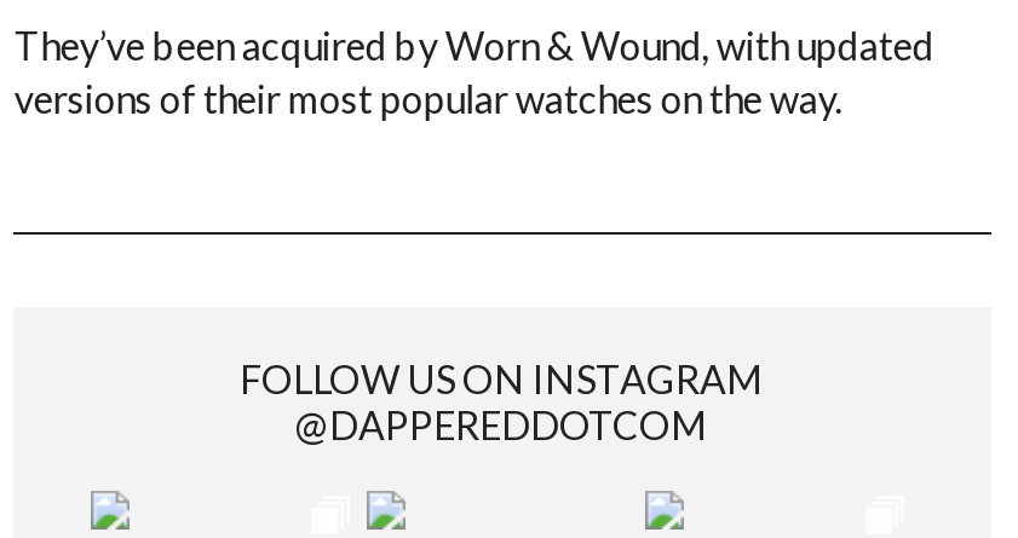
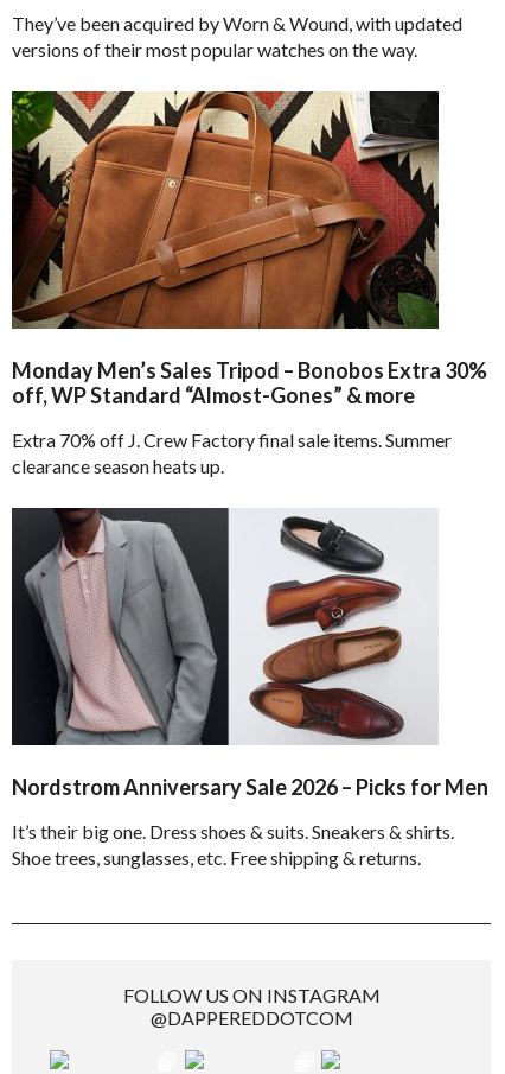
+ [image]
+ Monday Men’s Sales Tripod – Bonobos Extra 30%
+ off, WP Standard “Almost-Gones” & more
+ Extra 70% off J. Crew Factory final sale items. Summer
+ clearance season heats up.

+ [image]
+ Nordstrom Anniversary Sale 2026 – Picks for Men
+ It’s their big one. Dress shoes & suits. Sneakers & shirts.
+ Shoe trees, sunglasses, etc. Free shipping & returns.

+ [image]
